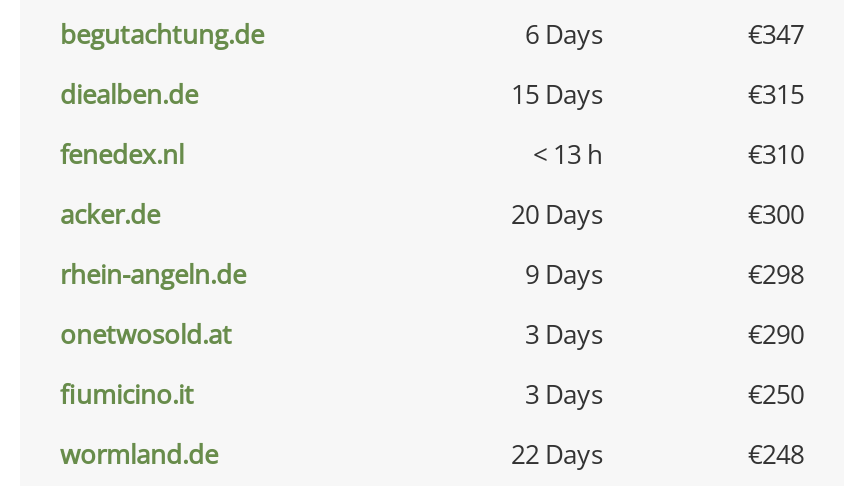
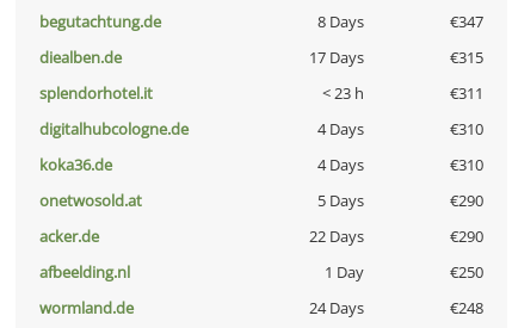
- 6 Days
+ 8 Days

- 15 Days
+ 17 Days

- fenedex.nl
- < 13 h
+ splendorhotel.it
+ < 23 h
+ €311
+ digitalhubcologne.de
+ 4 Days

- acker.de
- 20 Days
- €300
- rhein-angeln.de
- 9 Days
- €298
+ koka36.de
+ 4 Days
+ €310

- 3 Days
+ 5 Days

- fiumicino.it
- 3 Days
+ acker.de
+ 22 Days
+ €290
+ afbeelding.nl
+ 1 Day

- 22 Days
+ 24 Days
